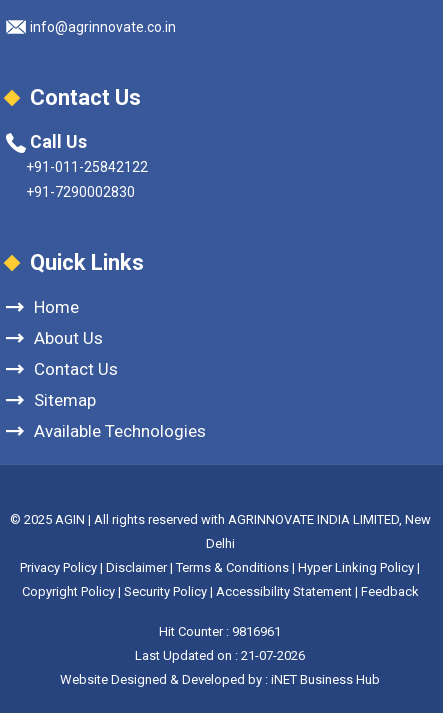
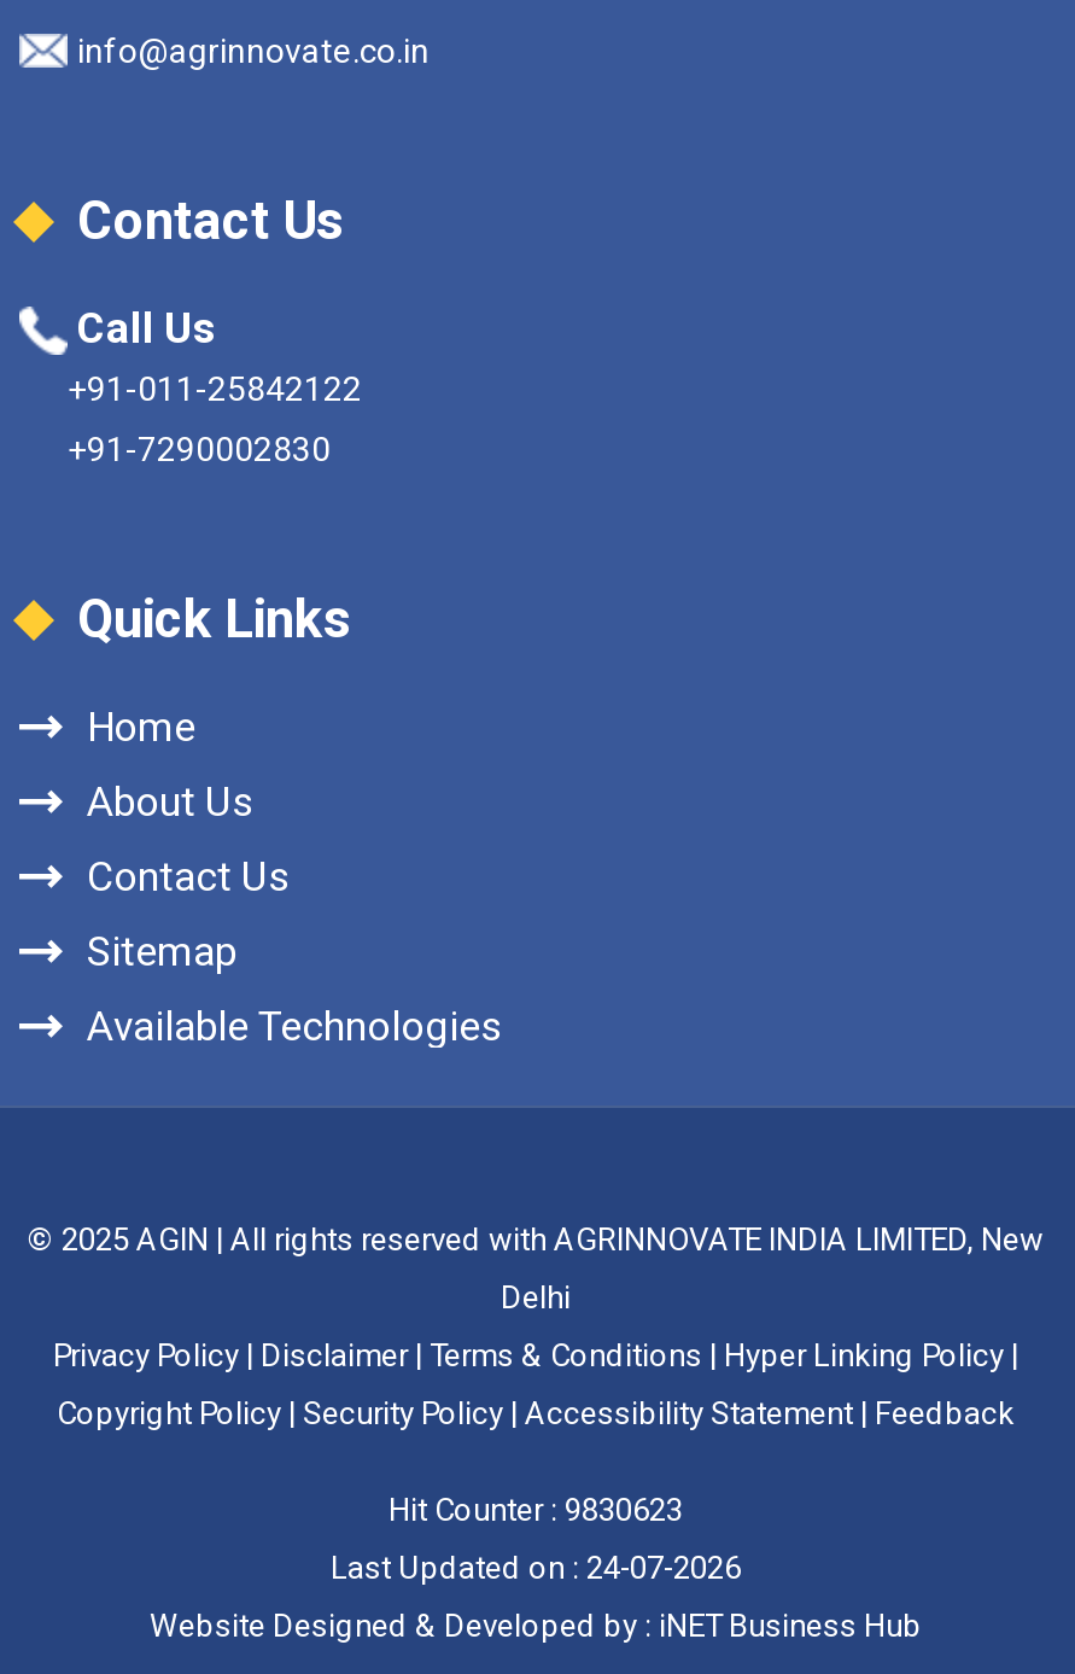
- Hit Counter : 9816961
+ Hit Counter : 9830623

- Last Updated on : 21-07-2026
+ Last Updated on : 24-07-2026
